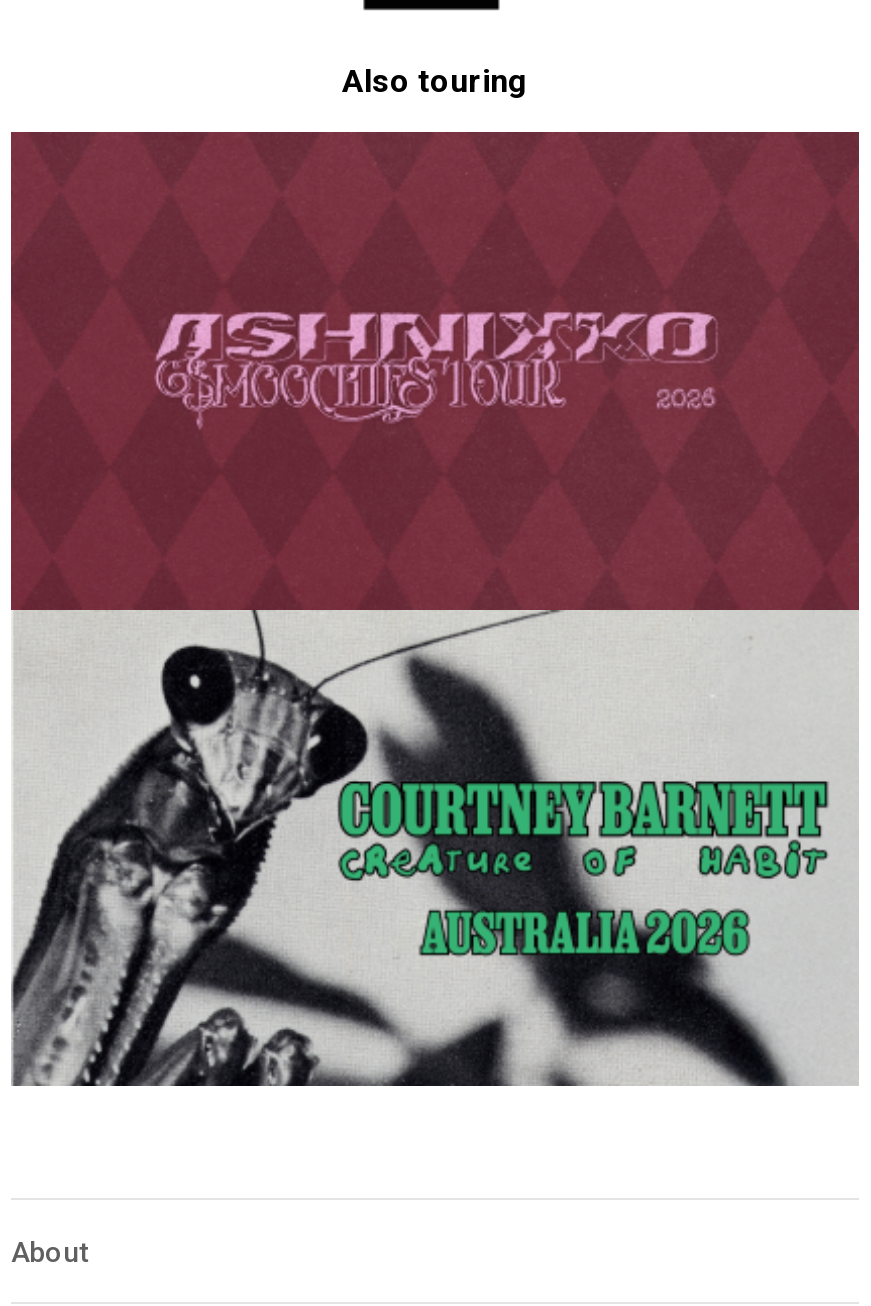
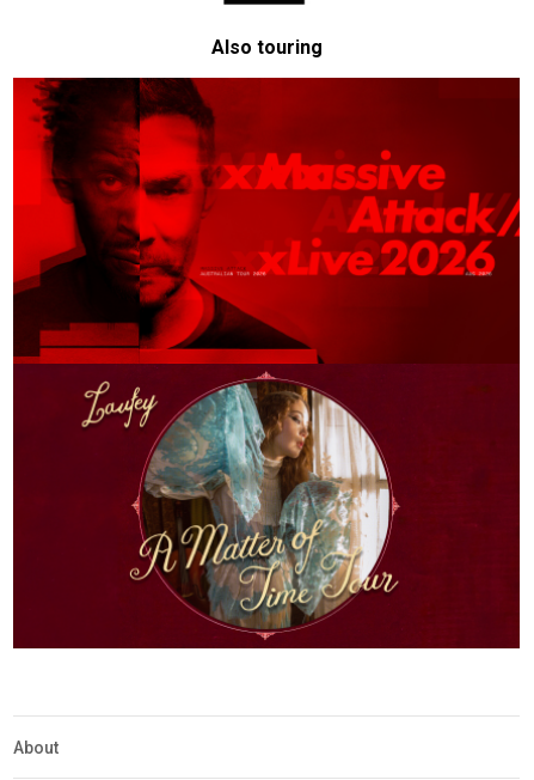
- [image]
+ [image]
